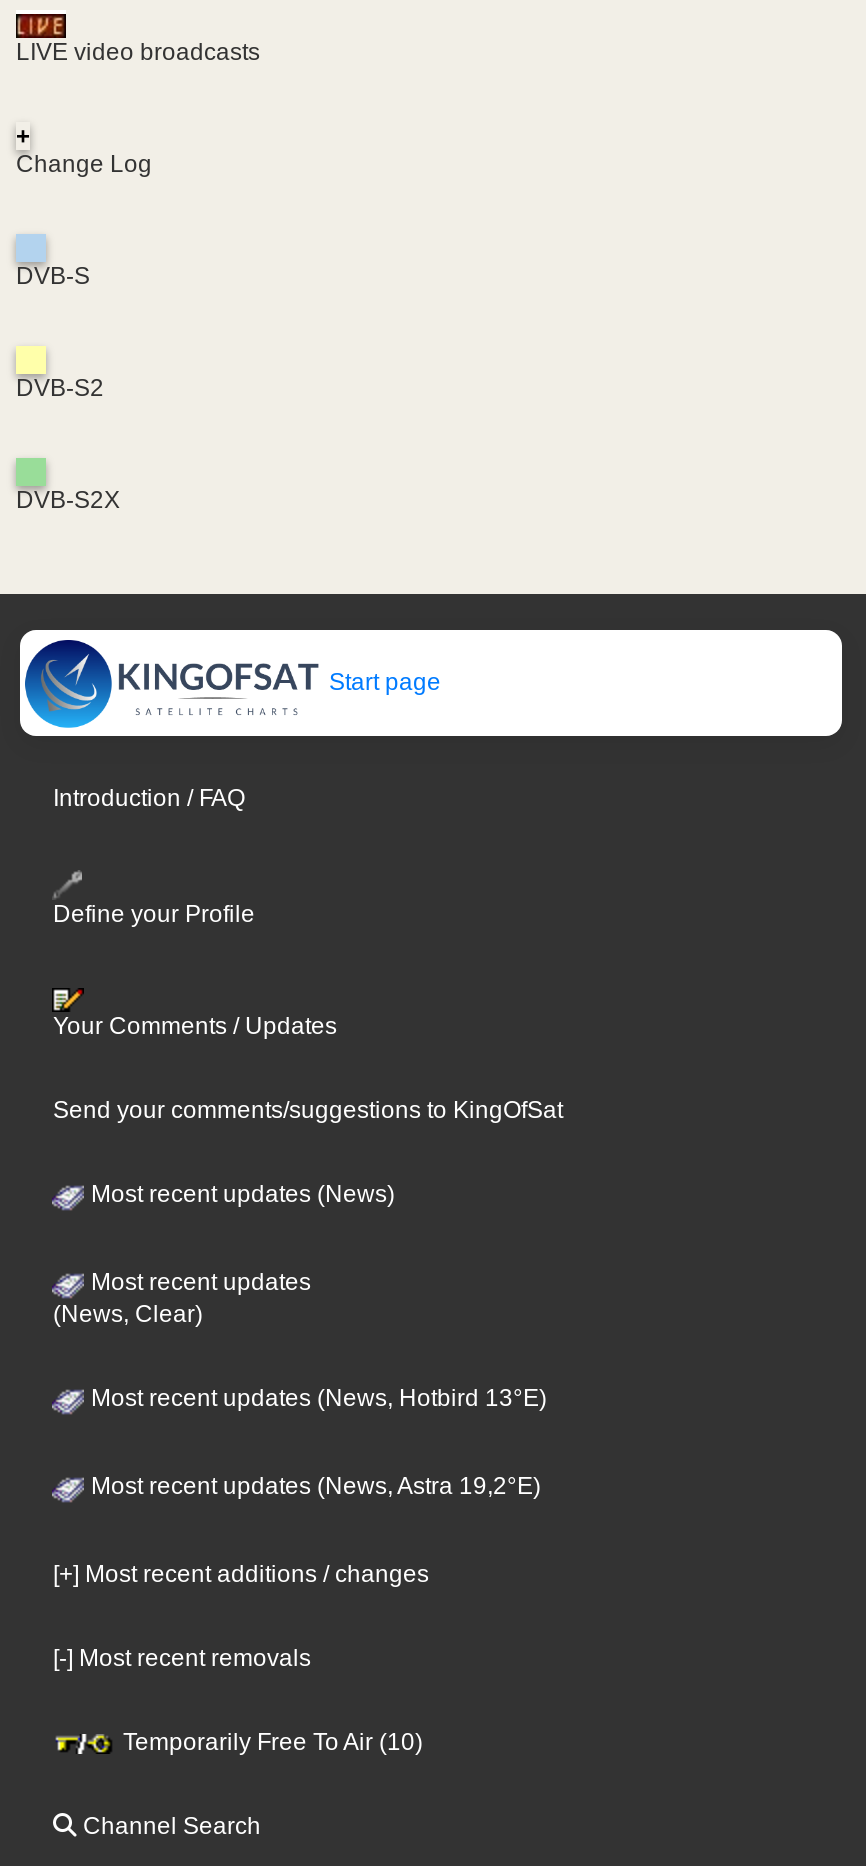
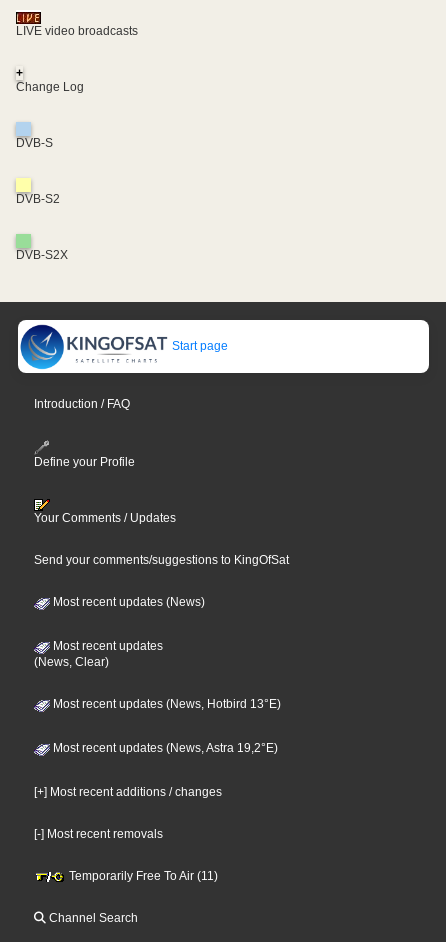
- Temporarily Free To Air (10)
+ Temporarily Free To Air (11)
